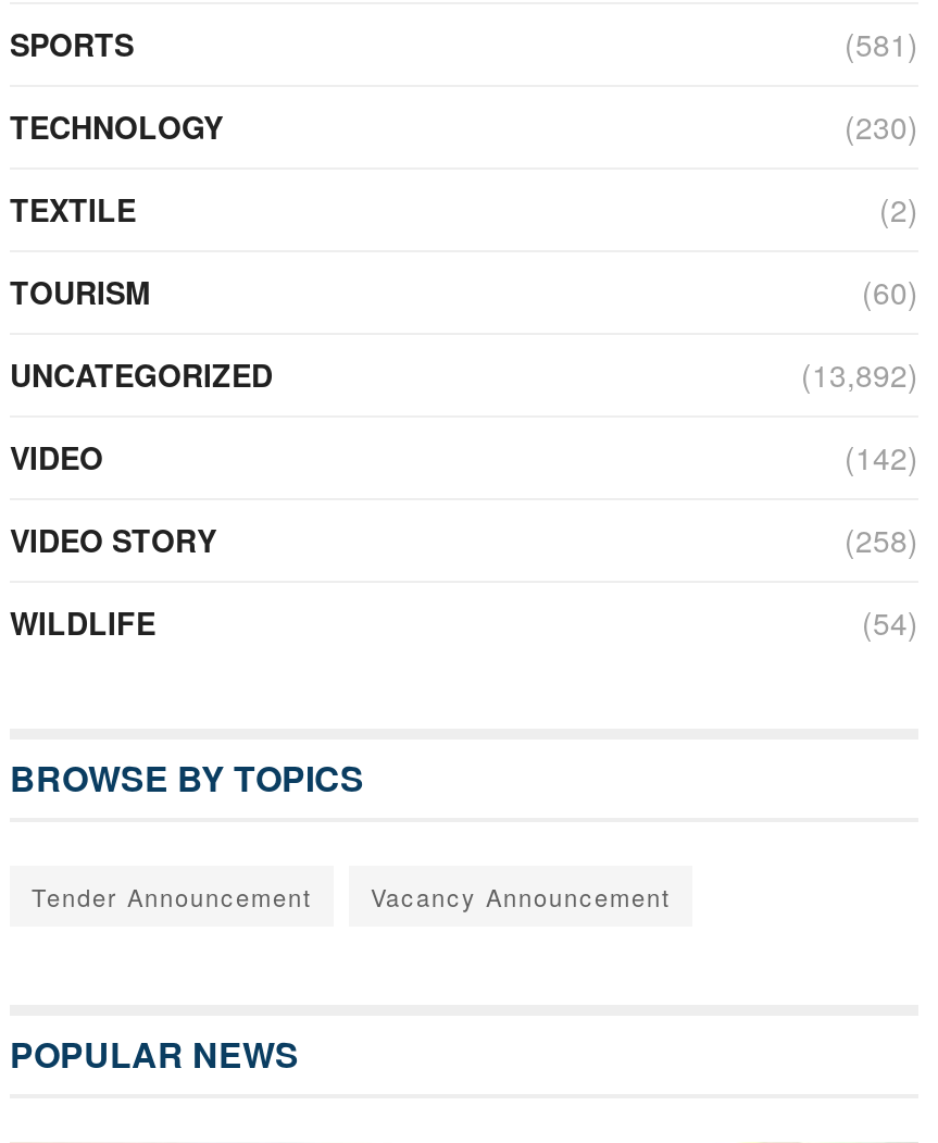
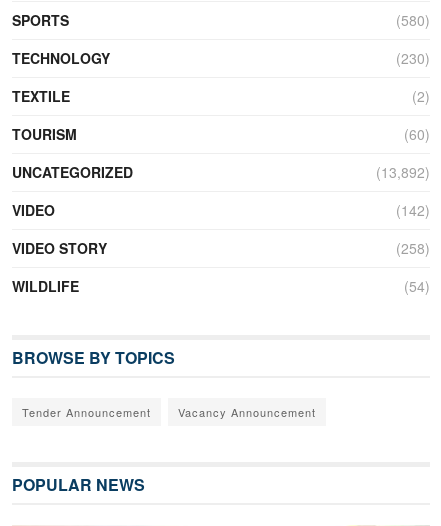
- (581)
+ (580)
